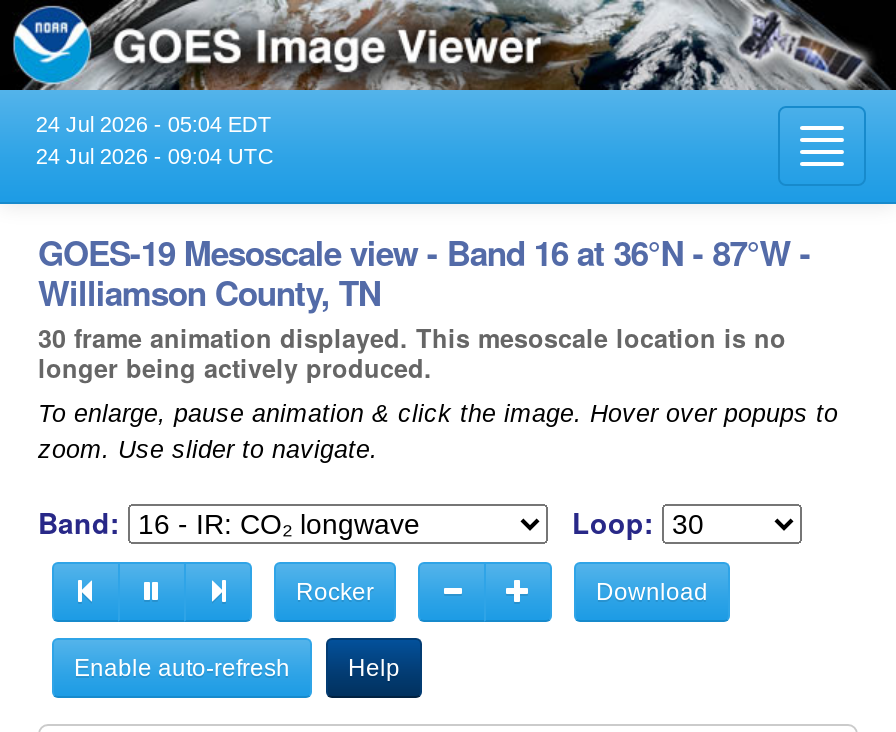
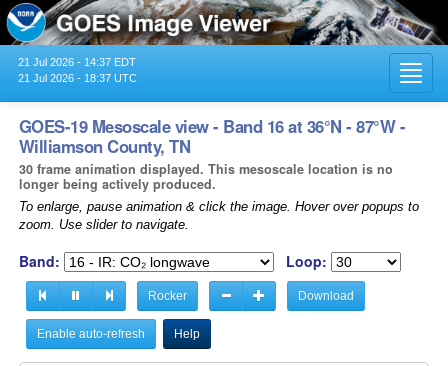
- 24 Jul 2026 - 05:04 EDT
+ 21 Jul 2026 - 14:37 EDT

- 24 Jul 2026 - 09:04 UTC
+ 21 Jul 2026 - 18:37 UTC
